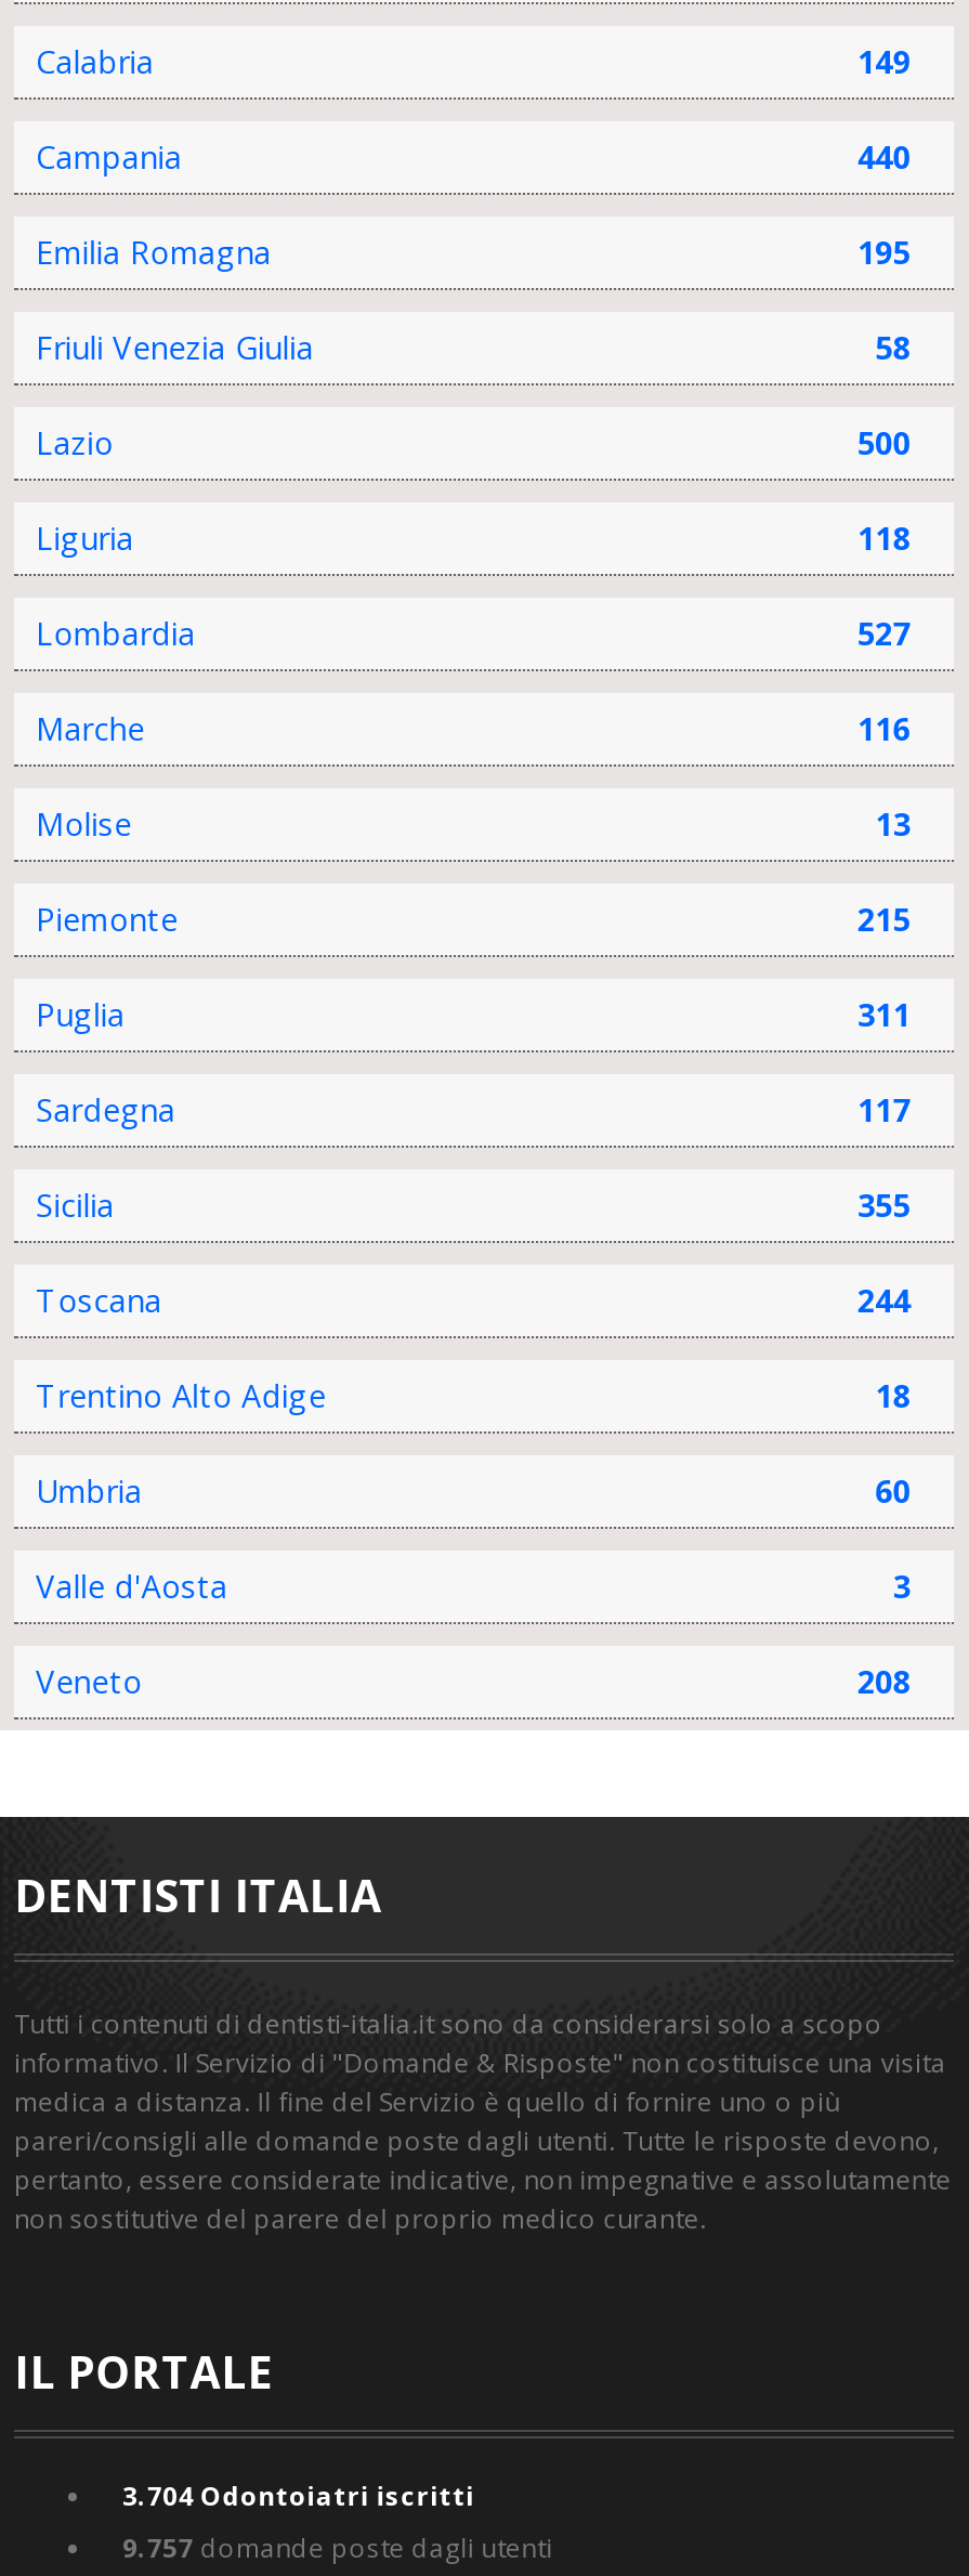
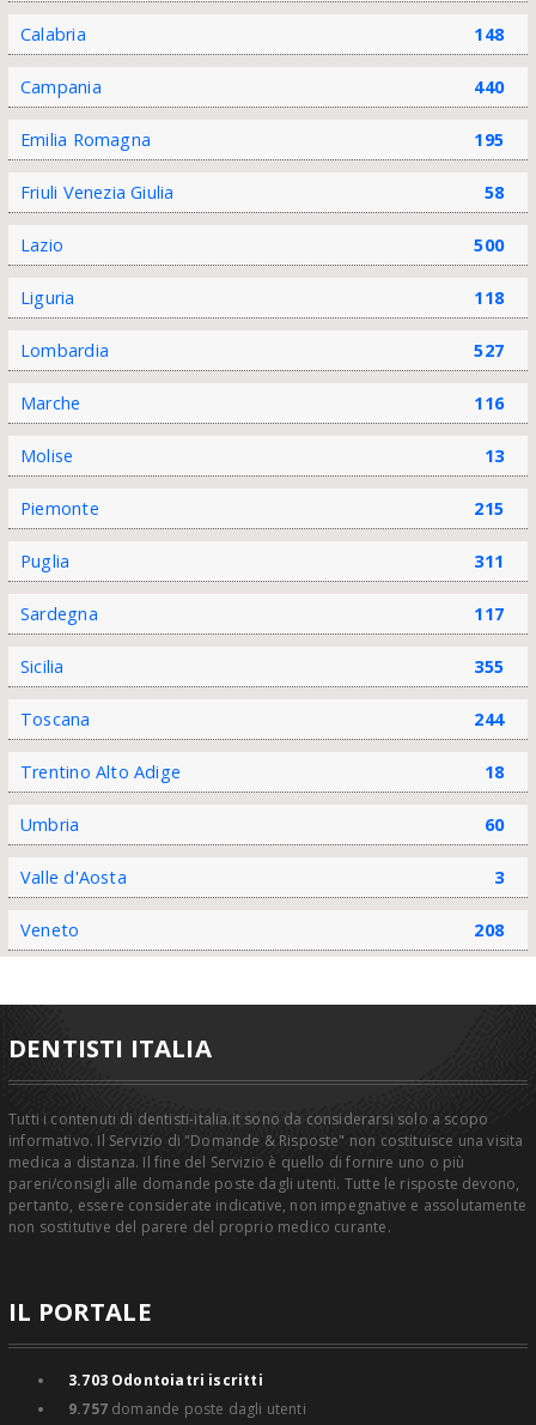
- 149
+ 148

- 3.704 Odontoiatri iscritti
+ 3.703 Odontoiatri iscritti
